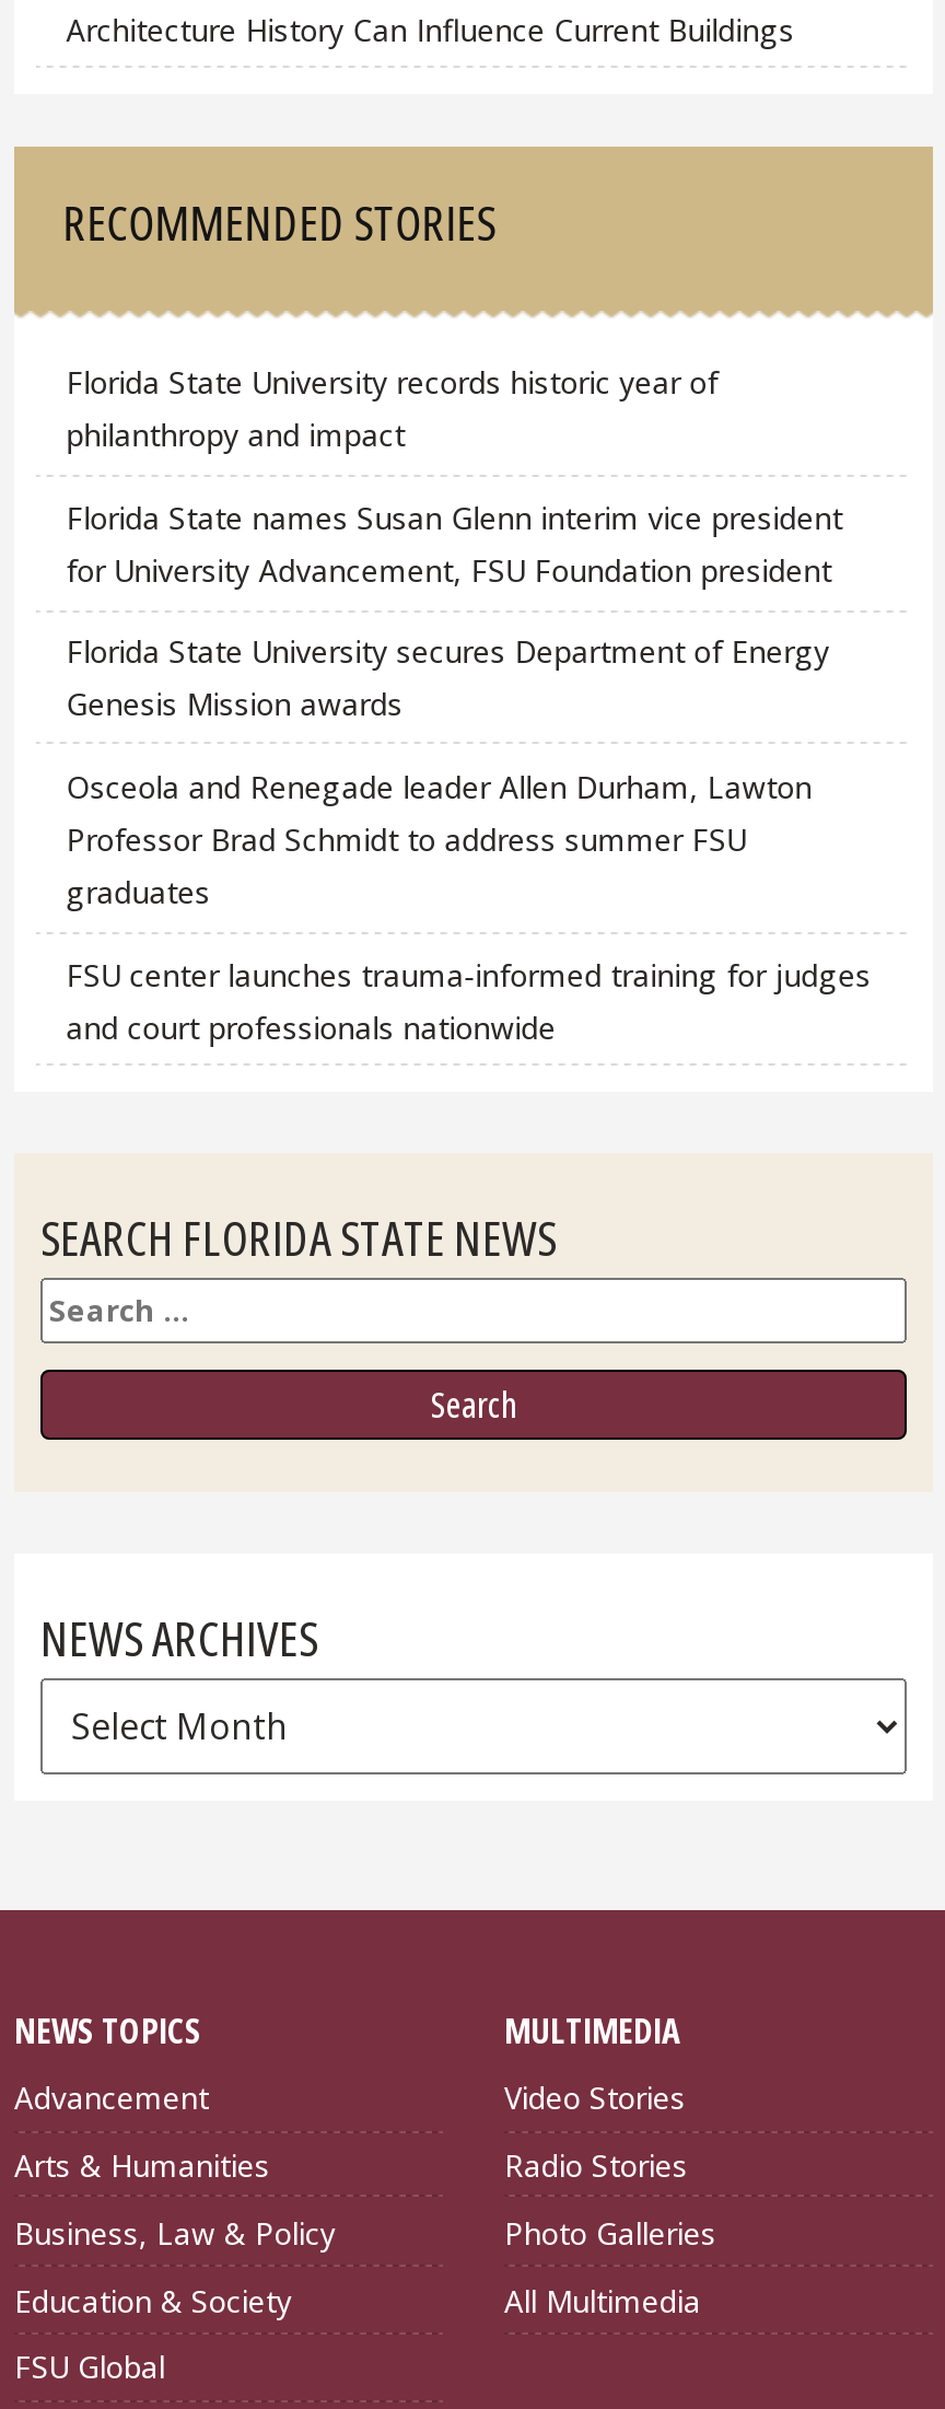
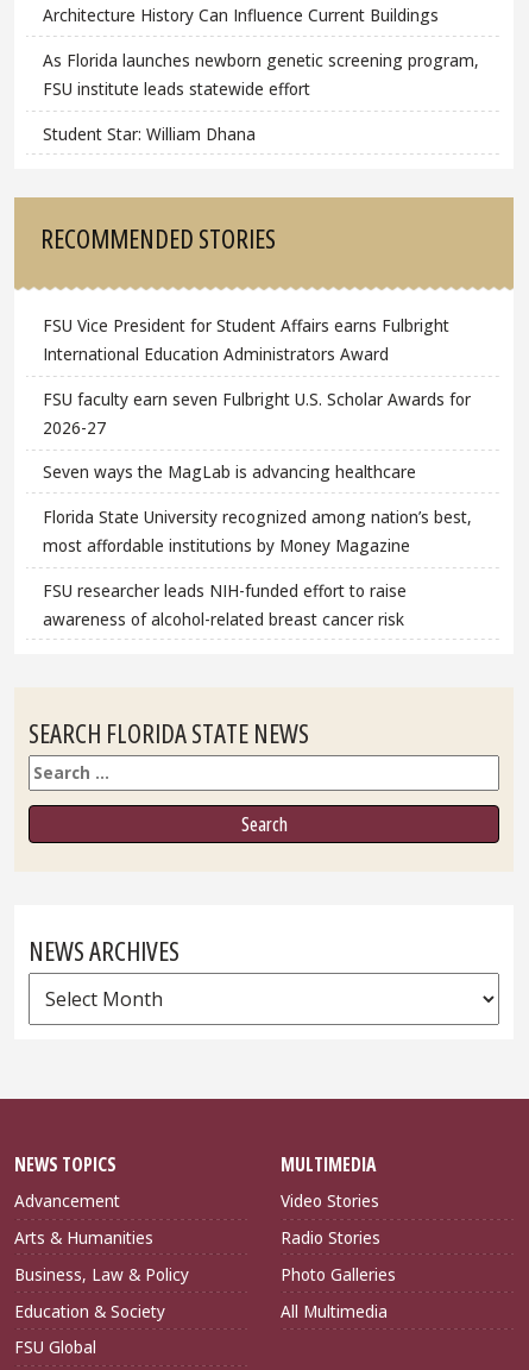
+ As Florida launches newborn genetic screening program,
+ FSU institute leads statewide effort
+ Student Star: William Dhana

moved down: RECOMMENDED STORIES

- Florida State University records historic year of
- philanthropy and impact
+ FSU Vice President for Student Affairs earns Fulbright
+ International Education Administrators Award

- Florida State names Susan Glenn interim vice president
- for University Advancement, FSU Foundation president
+ FSU faculty earn seven Fulbright U.S. Scholar Awards for
+ 2026-27

- Florida State University secures Department of Energy
- Genesis Mission awards
+ Seven ways the MagLab is advancing healthcare

- Osceola and Renegade leader Allen Durham, Lawton
- Professor Brad Schmidt to address summer FSU
- graduates
+ Florida State University recognized among nation’s best,
+ most affordable institutions by Money Magazine

- FSU center launches trauma-informed training for judges
- and court professionals nationwide
+ FSU researcher leads NIH-funded effort to raise
+ awareness of alcohol-related breast cancer risk
